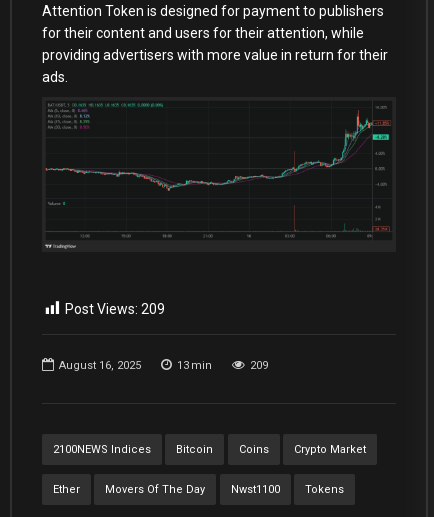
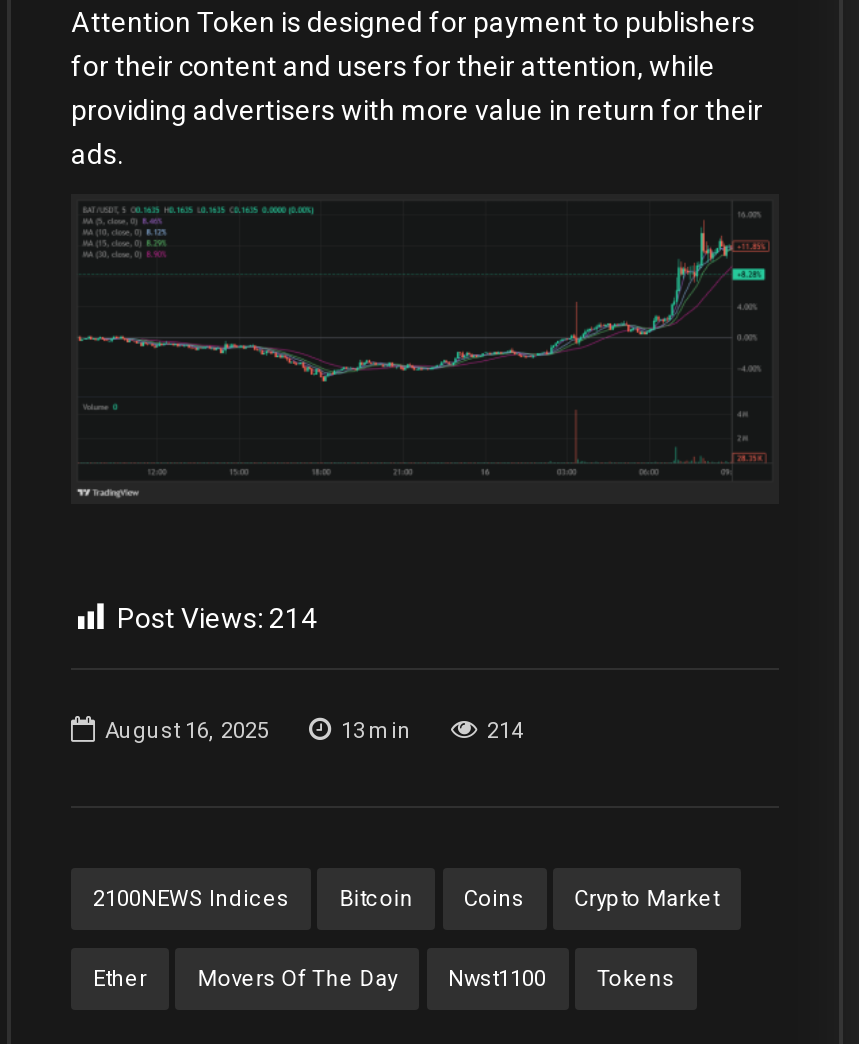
- Post Views: 209
+ Post Views: 214

- 209
+ 214
